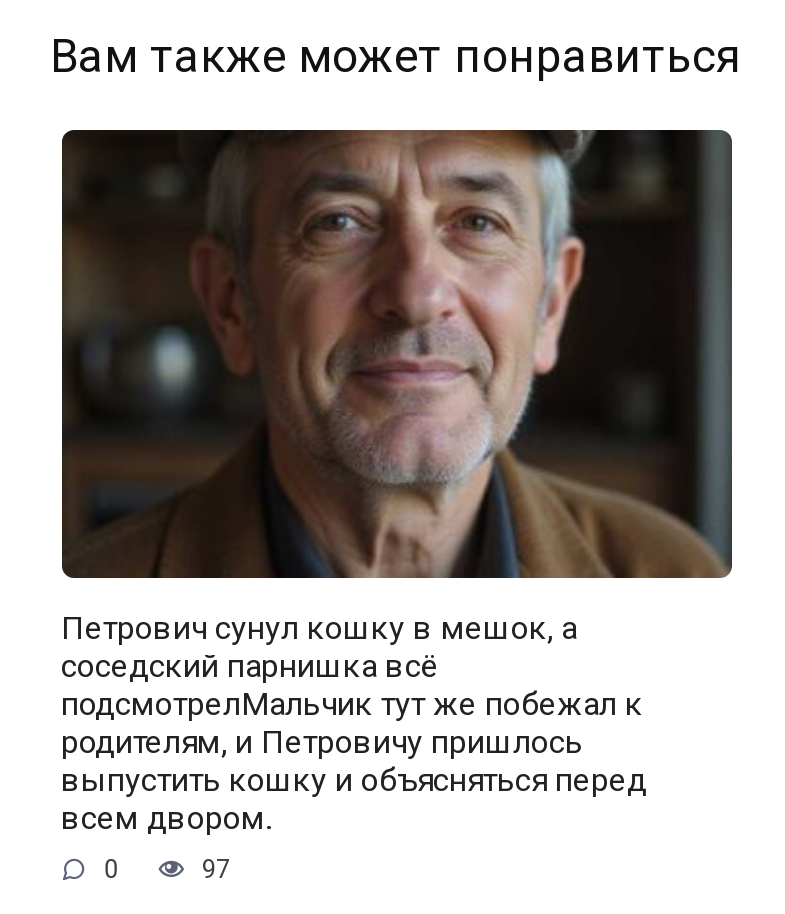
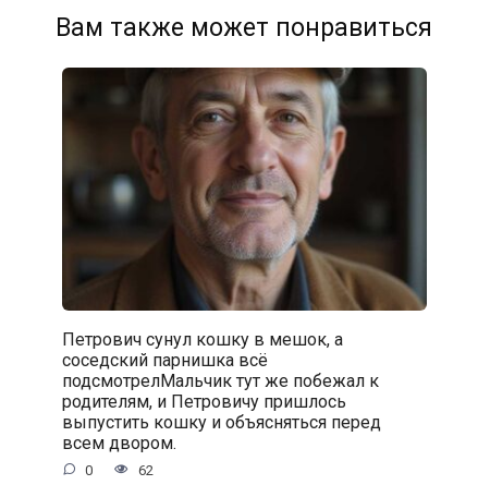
- 97
+ 62
